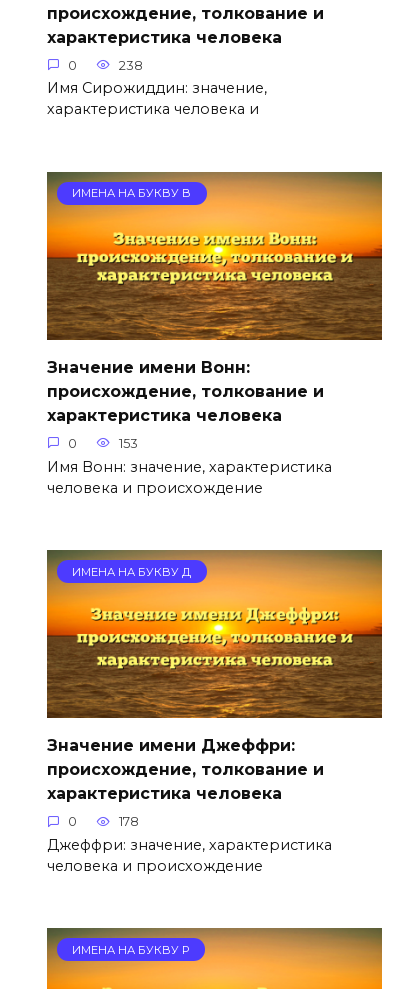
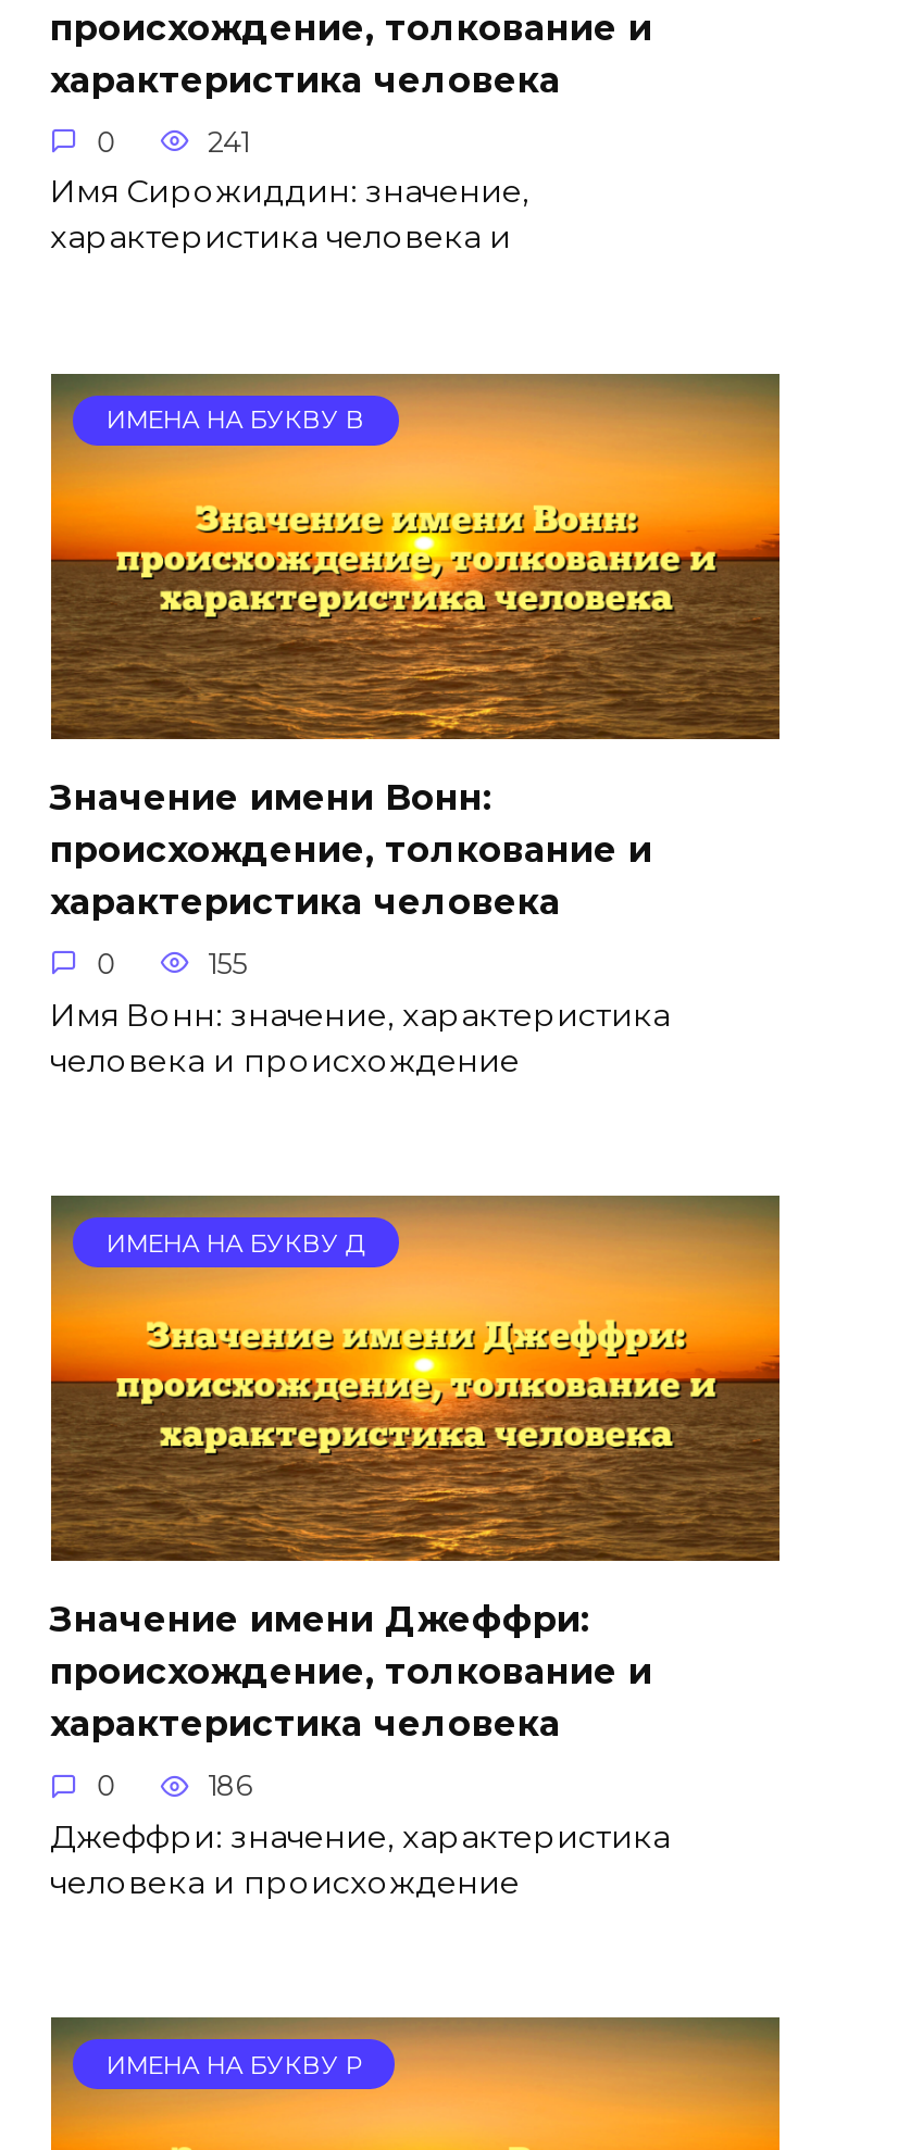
- 238
+ 241

- 153
+ 155

- 178
+ 186
